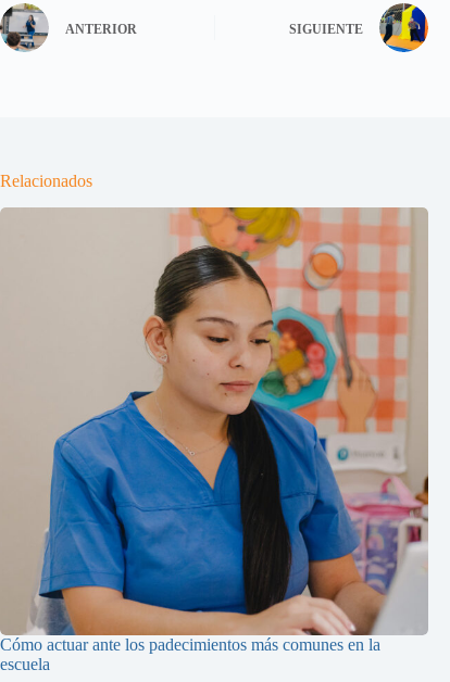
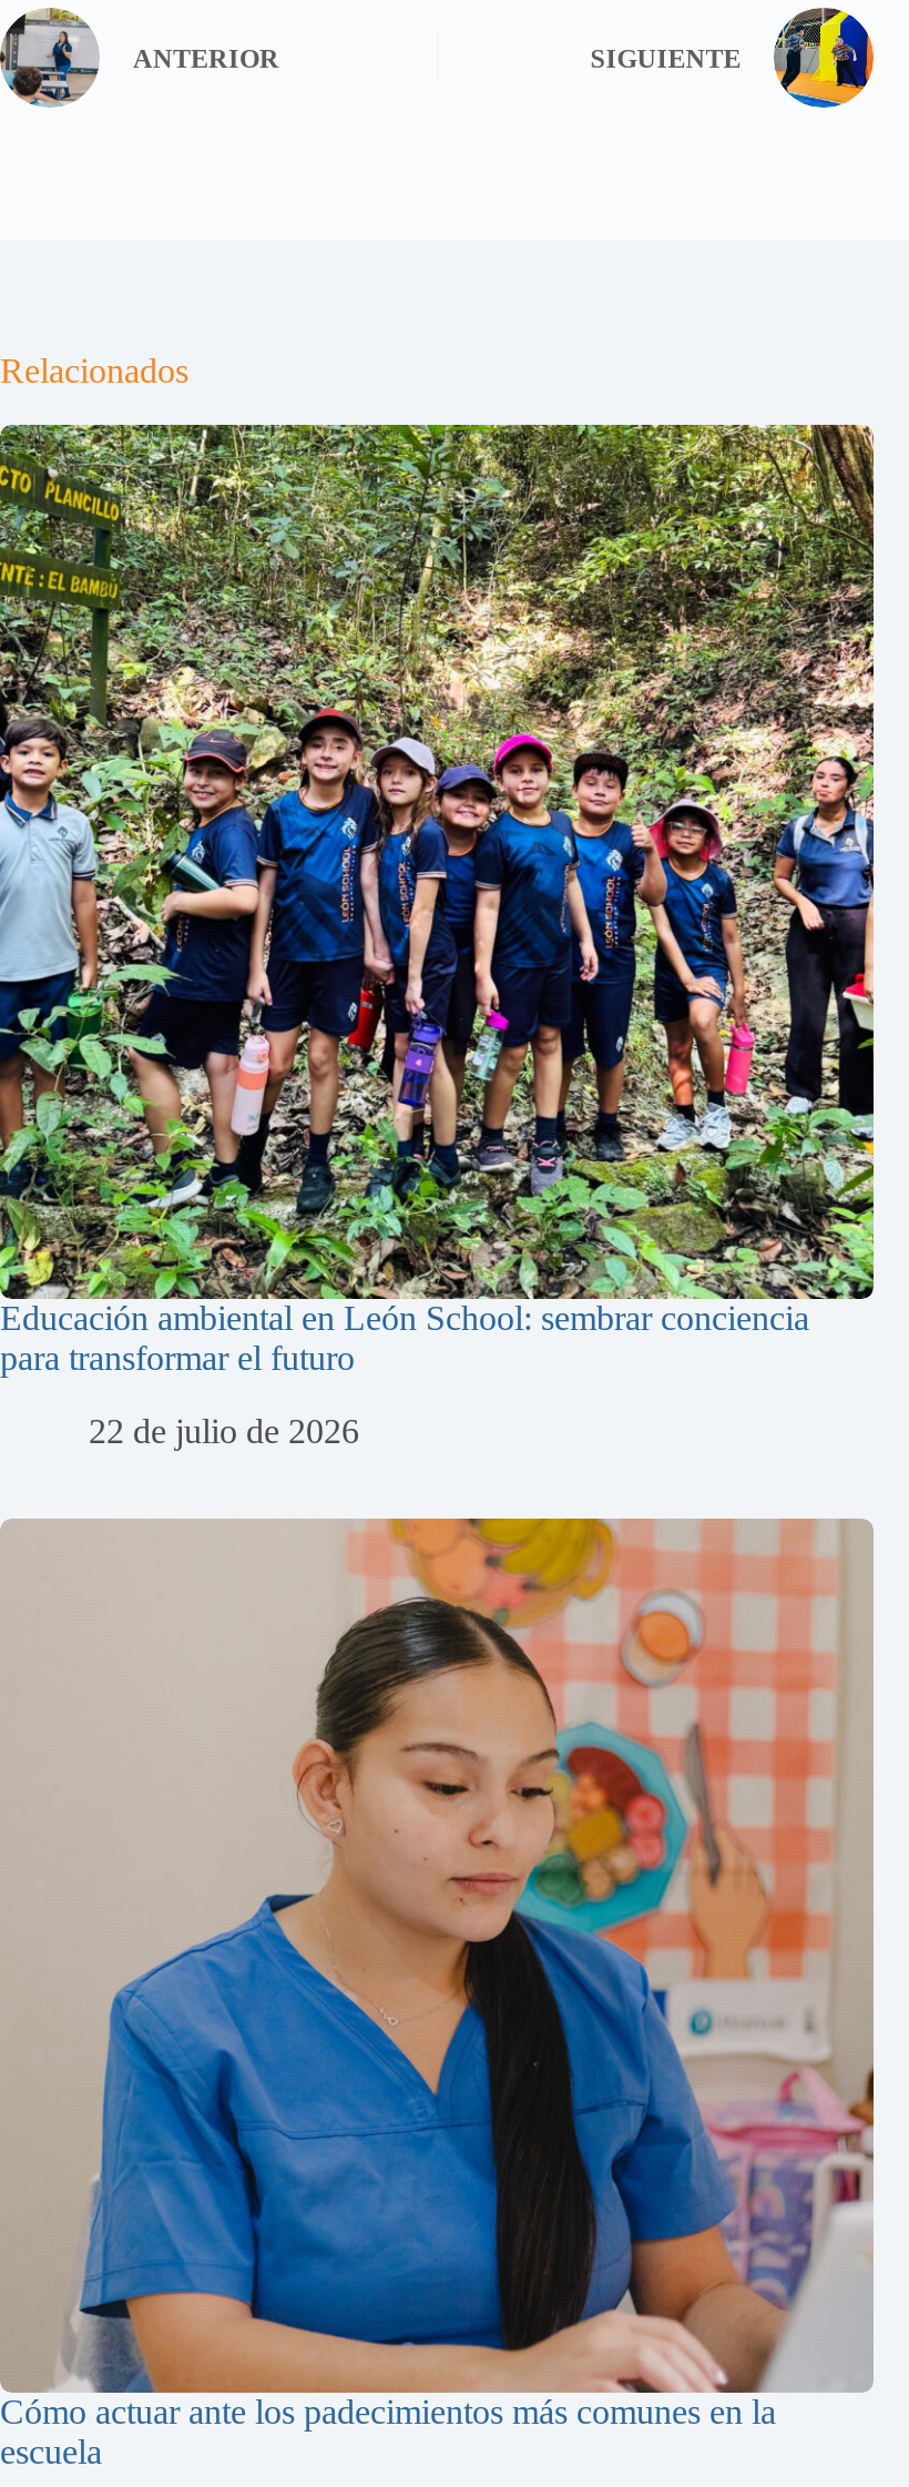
+ [image]
+ Educación ambiental en León School: sembrar conciencia
+ para transformar el futuro
+ 22 de julio de 2026
